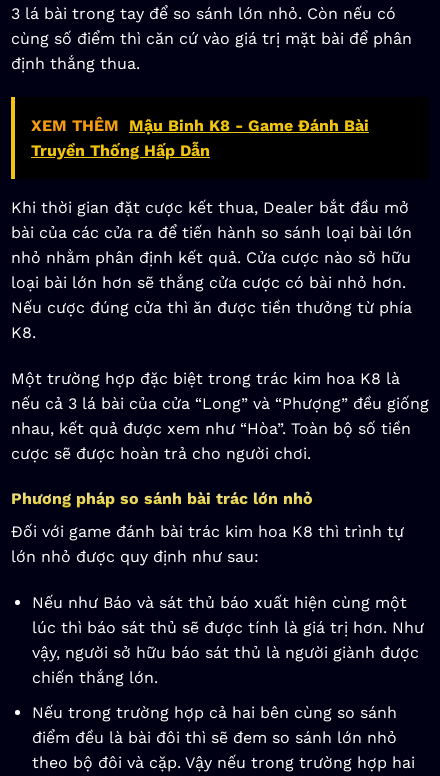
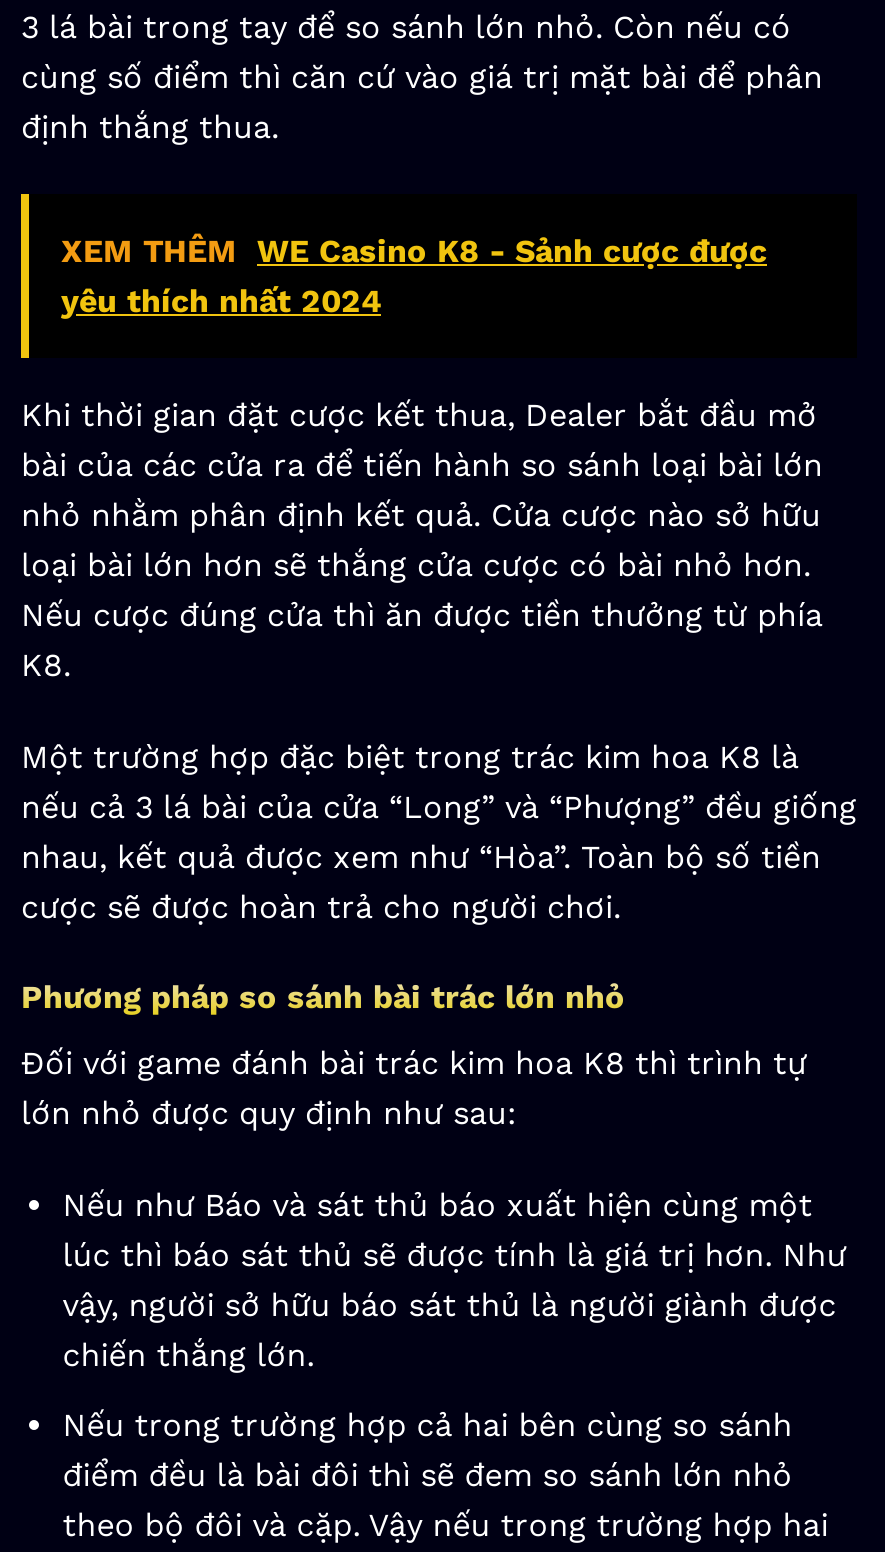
- XEM THÊM Mậu Binh K8 - Game Đánh Bài
- Truyền Thống Hấp Dẫn
+ XEM THÊM WE Casino K8 - Sảnh cược được
+ yêu thích nhất 2024
